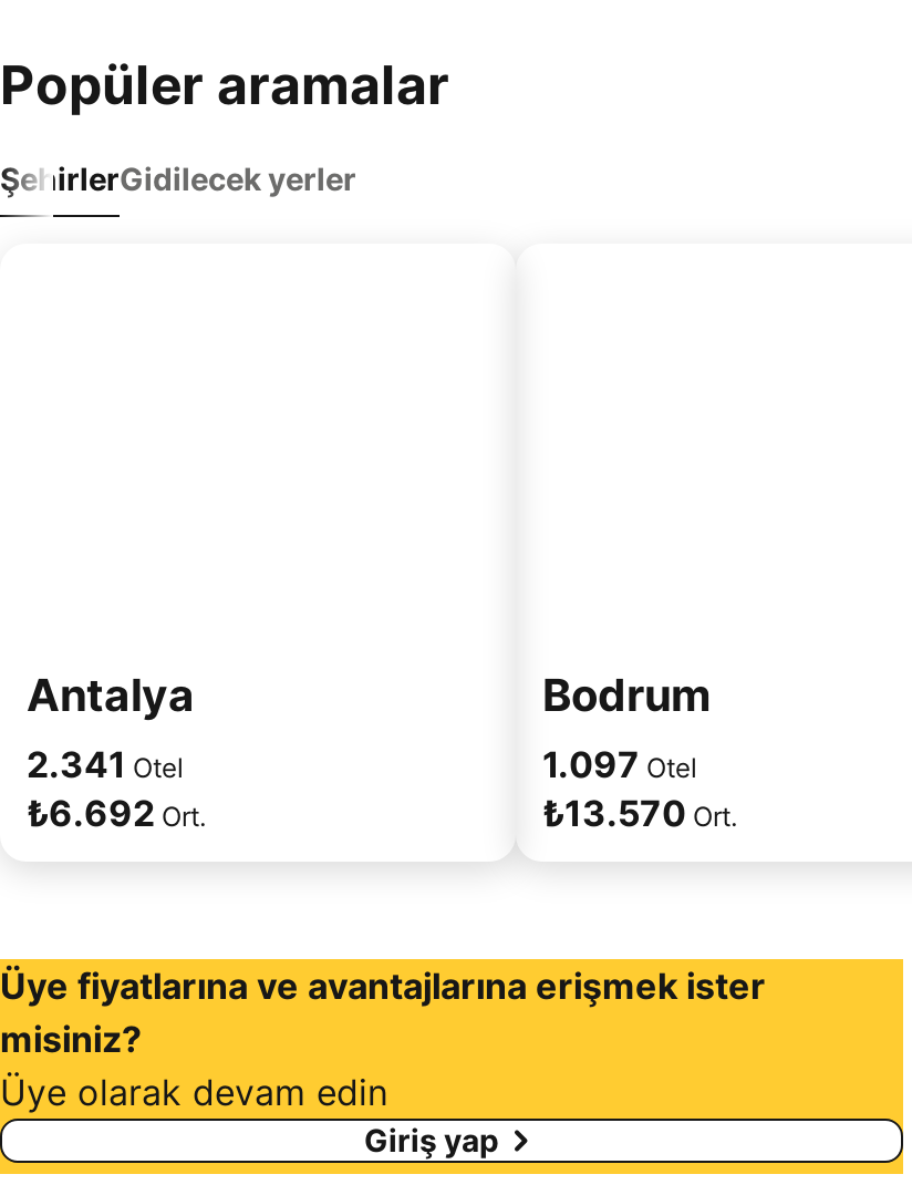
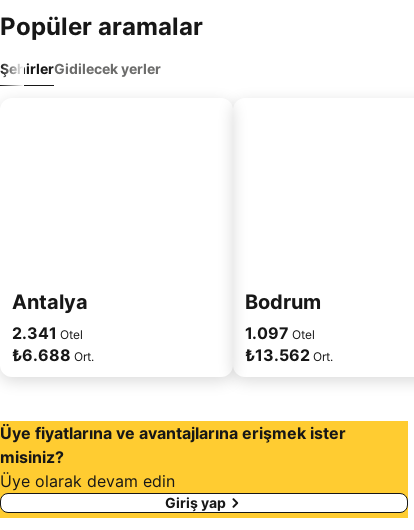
- ₺6.692 Ort.
+ ₺6.688 Ort.

- ₺13.570 Ort.
+ ₺13.562 Ort.
